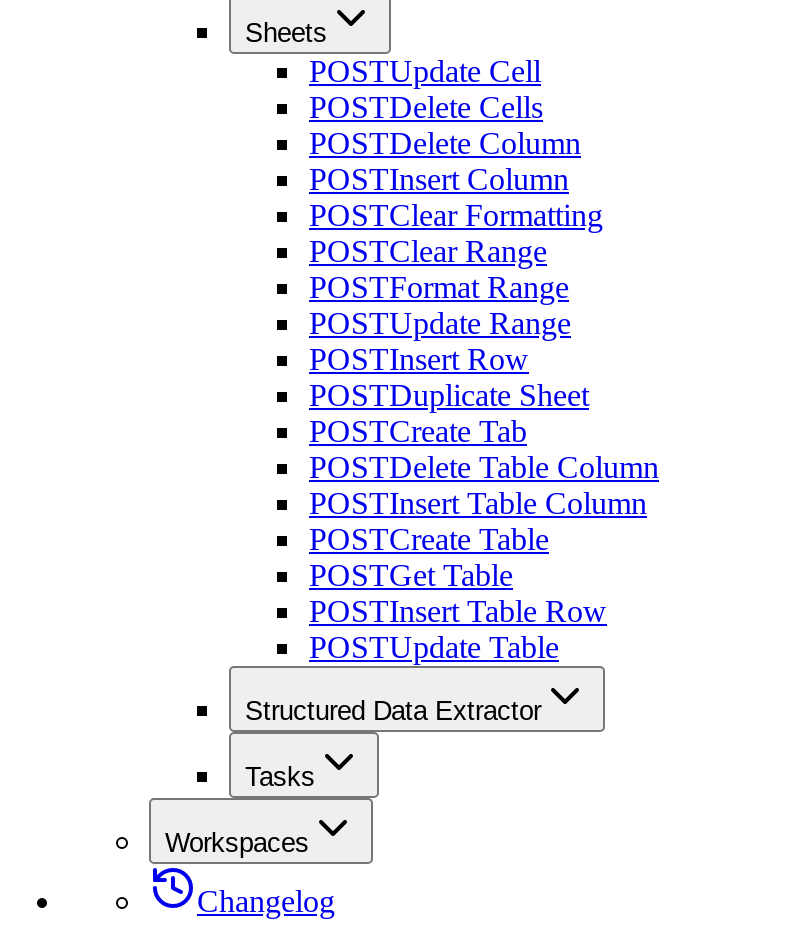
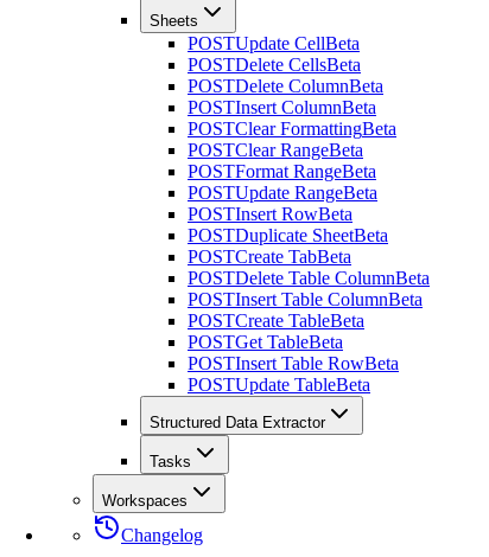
- POSTUpdate Cell
- POSTDelete Cells
- POSTDelete Column
- POSTInsert Column
- POSTClear Formatting
- POSTClear Range
- POSTFormat Range
- POSTUpdate Range
- POSTInsert Row
- POSTDuplicate Sheet
- POSTCreate Tab
- POSTDelete Table Column
- POSTInsert Table Column
- POSTCreate Table
- POSTGet Table
- POSTInsert Table Row
- POSTUpdate Table
+ POSTUpdate CellBeta
+ POSTDelete CellsBeta
+ POSTDelete ColumnBeta
+ POSTInsert ColumnBeta
+ POSTClear FormattingBeta
+ POSTClear RangeBeta
+ POSTFormat RangeBeta
+ POSTUpdate RangeBeta
+ POSTInsert RowBeta
+ POSTDuplicate SheetBeta
+ POSTCreate TabBeta
+ POSTDelete Table ColumnBeta
+ POSTInsert Table ColumnBeta
+ POSTCreate TableBeta
+ POSTGet TableBeta
+ POSTInsert Table RowBeta
+ POSTUpdate TableBeta
